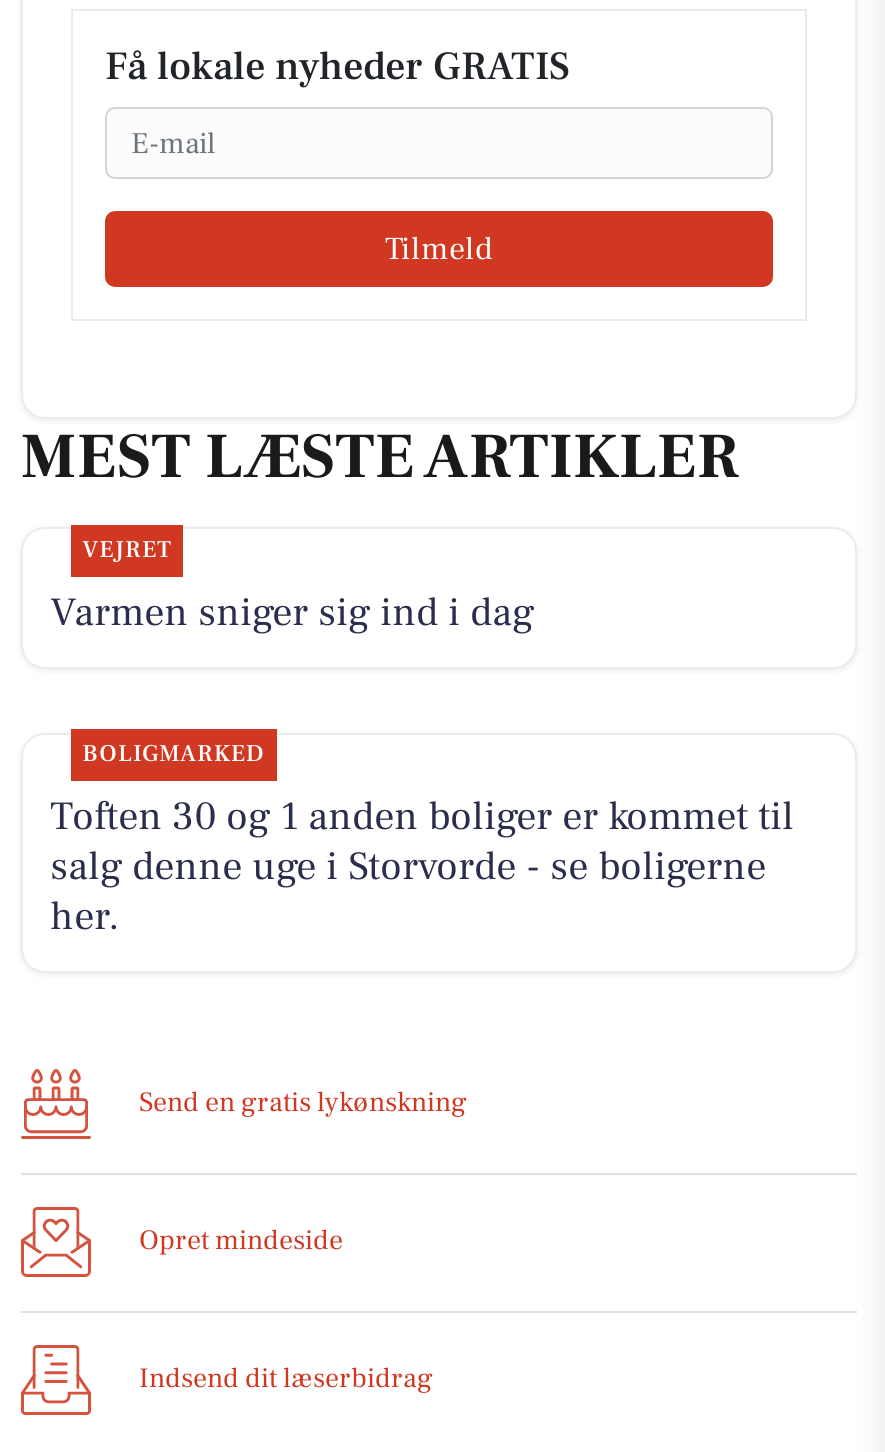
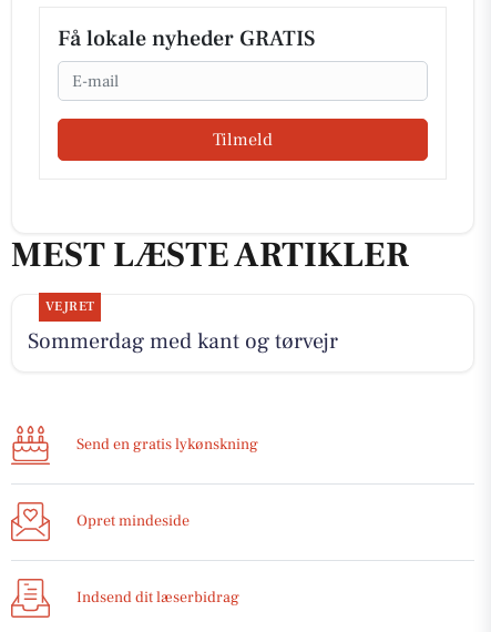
- Varmen sniger sig ind i dag
- BOLIGMARKED
- Toften 30 og 1 anden boliger er kommet til
- salg denne uge i Storvorde - se boligerne
- her.
+ Sommerdag med kant og tørvejr
